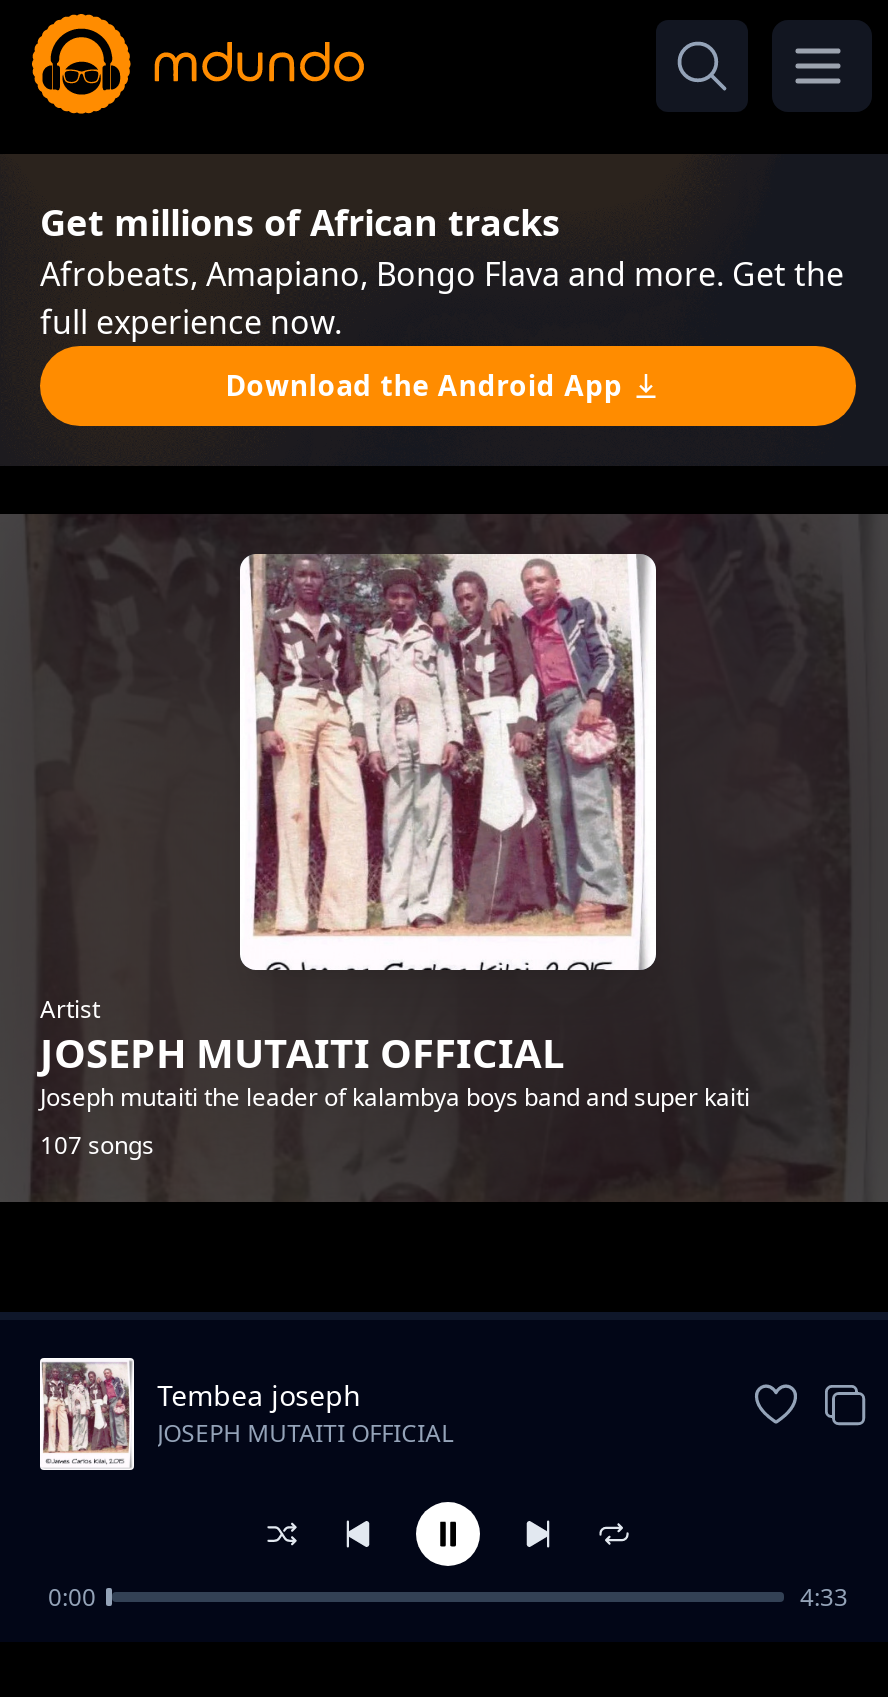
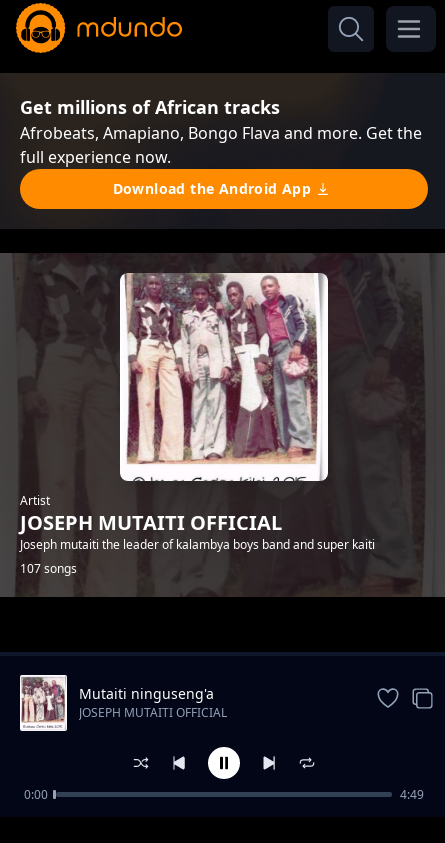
- Tembea joseph
+ Mutaiti ninguseng'a

- 4:33
+ 4:49
